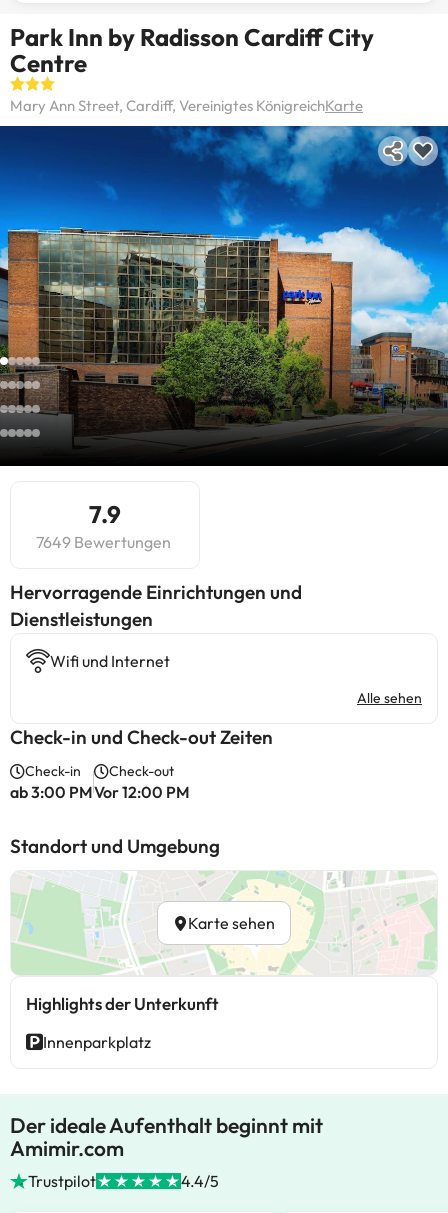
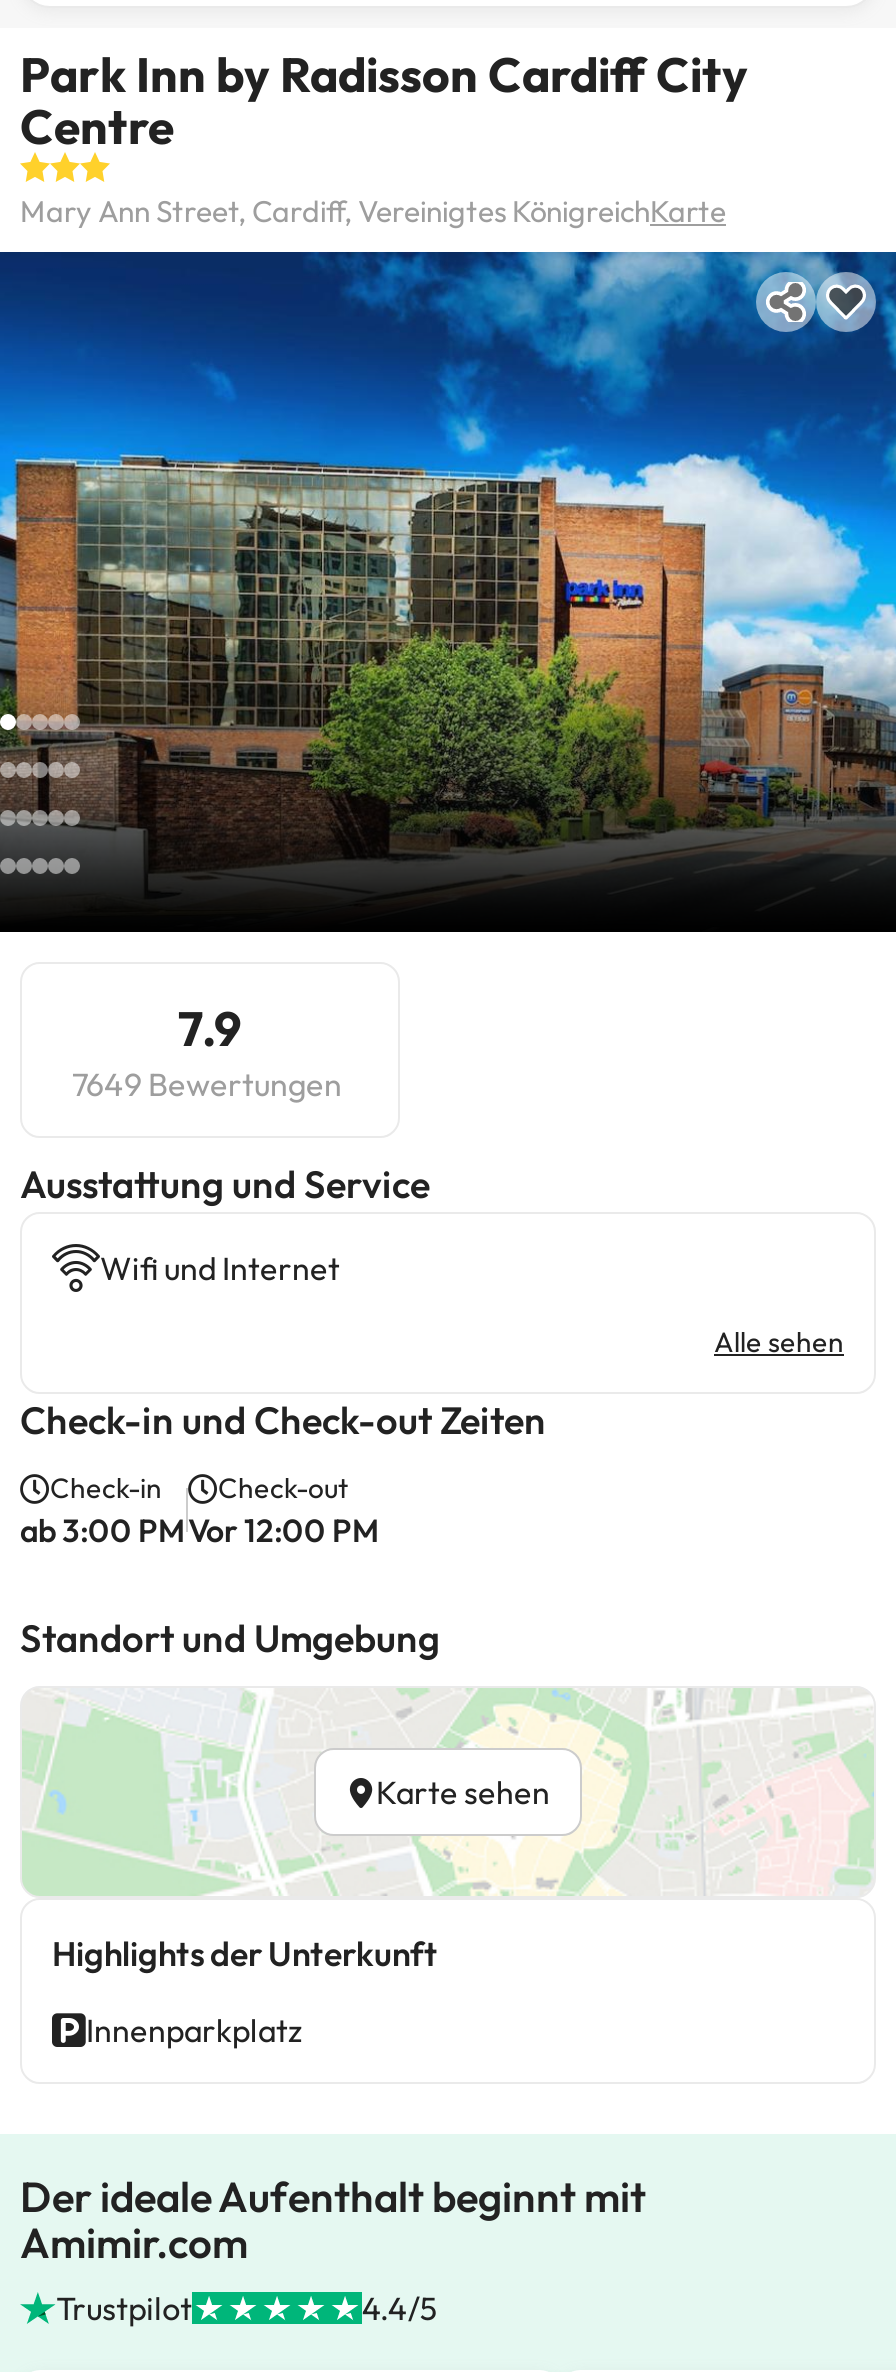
- Hervorragende Einrichtungen und
- Dienstleistungen
+ Ausstattung und Service
